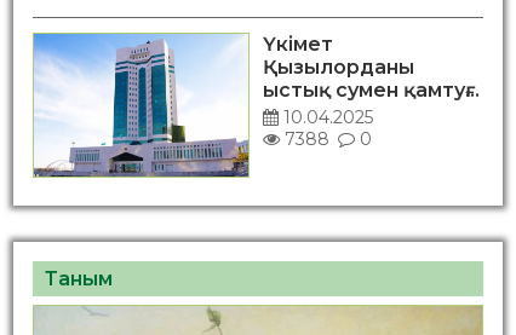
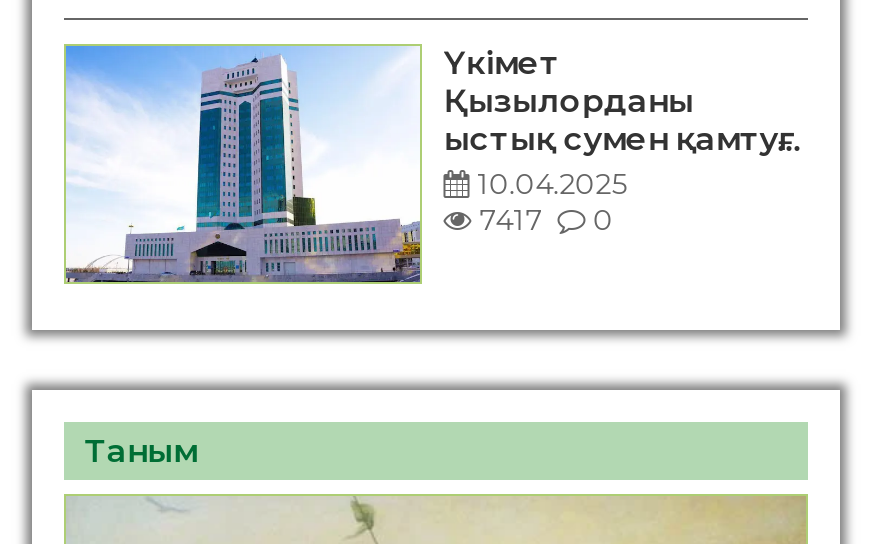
- 7388 0
+ 7417 0
